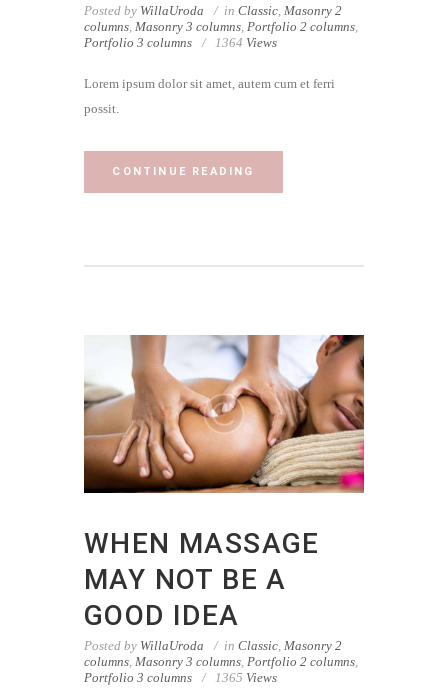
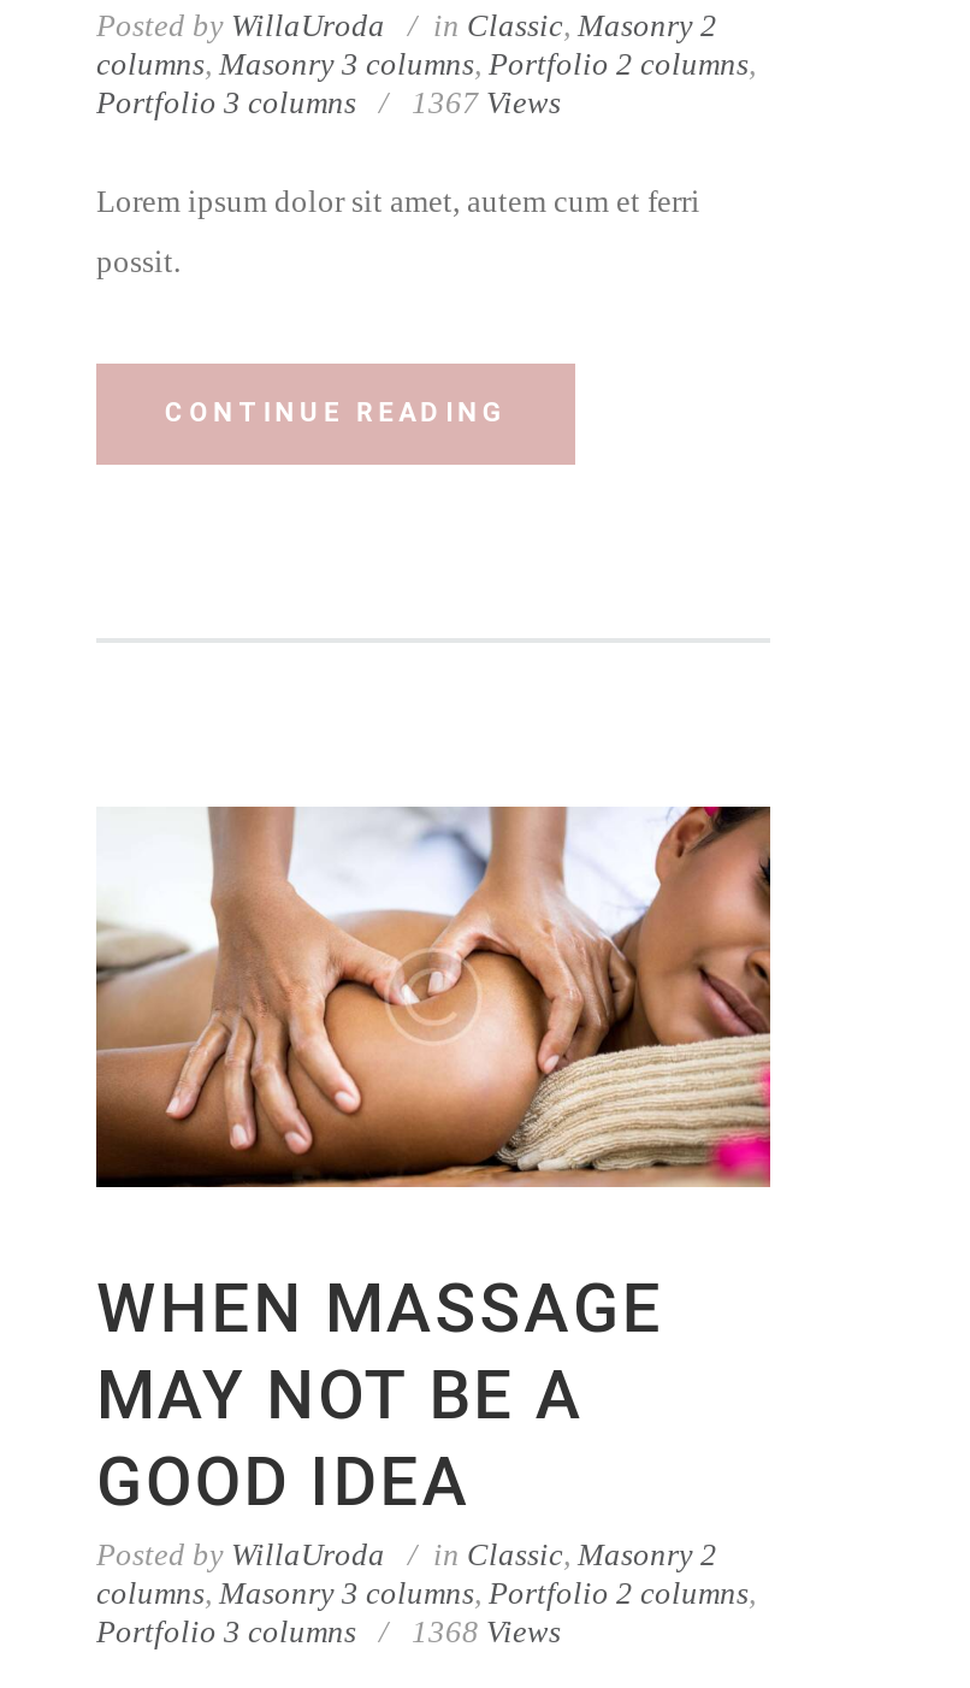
- Portfolio 3 columns 1364 Views
+ Portfolio 3 columns 1367 Views

- Portfolio 3 columns 1365 Views
+ Portfolio 3 columns 1368 Views
